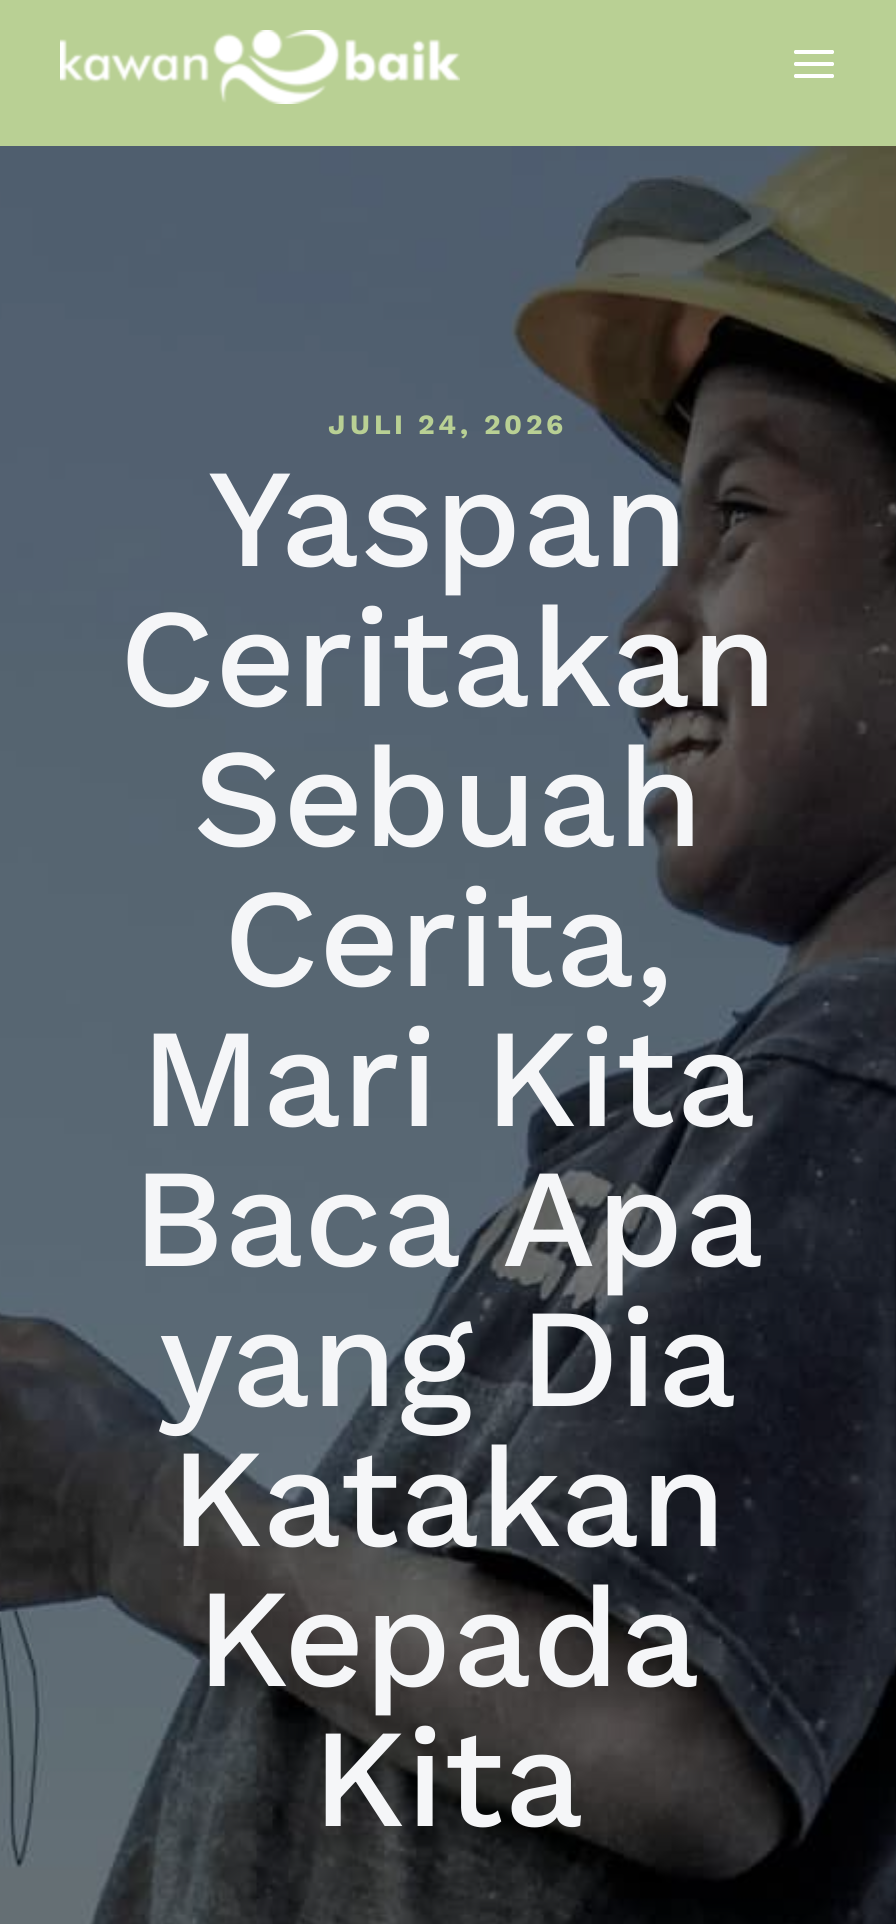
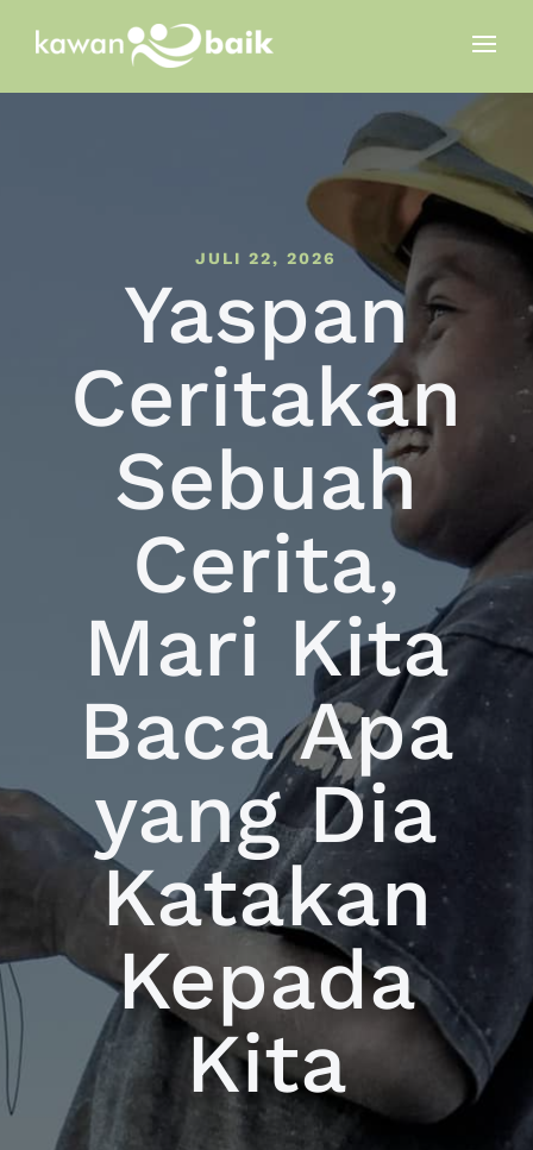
- JULI 24, 2026
+ JULI 22, 2026
